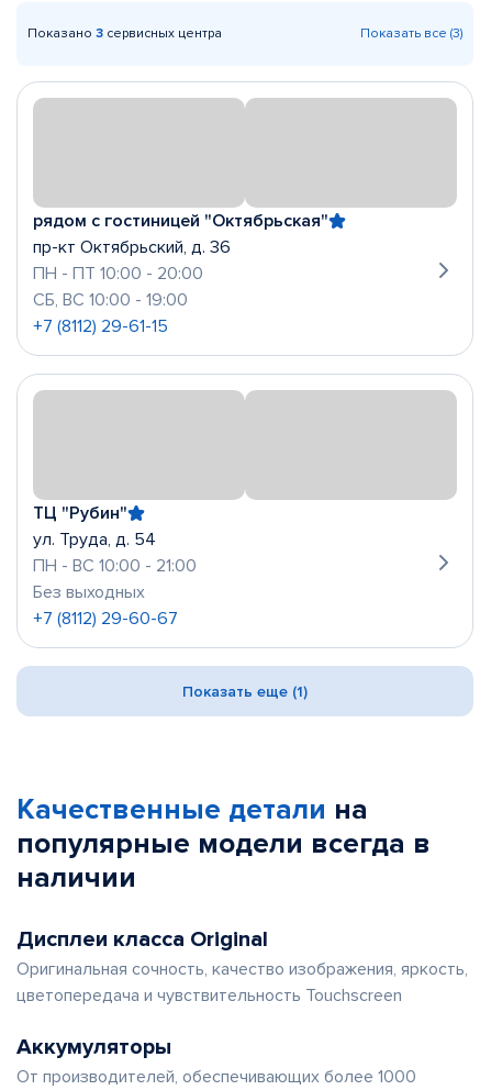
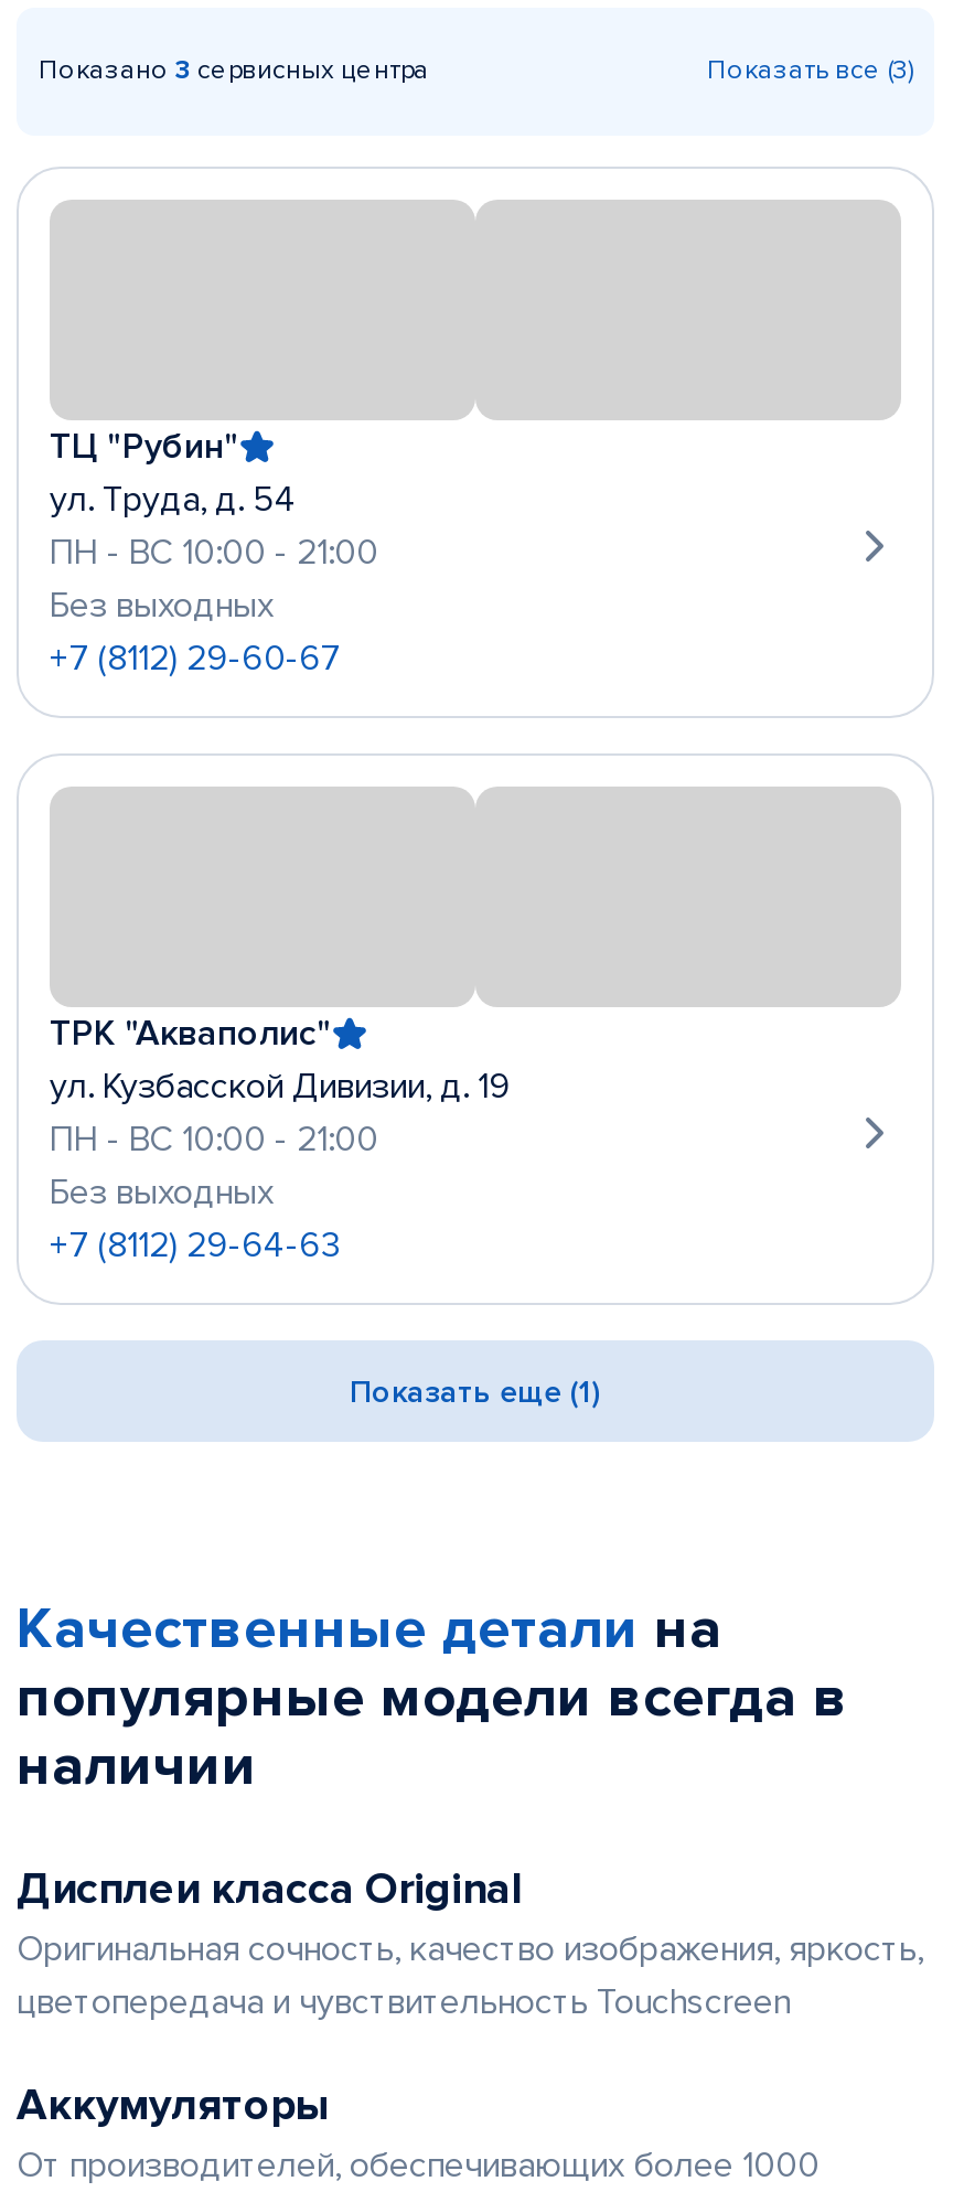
- рядом с гостиницей "Октябрьская"
- пр-кт Октябрьский, д. 36
- ПН - ПТ 10:00 - 20:00
- СБ, ВС 10:00 - 19:00
- +7 (8112) 29-61-15

moved up: ТЦ "Рубин" | ул. Труда, д. 54 | ПН - ВС 10:00 - 21:00 | Без выходных | +7 (8112) 29-60-67

+ ТРК "Акваполис"
+ ул. Кузбасской Дивизии, д. 19
+ ПН - ВС 10:00 - 21:00
+ Без выходных
+ +7 (8112) 29-64-63
